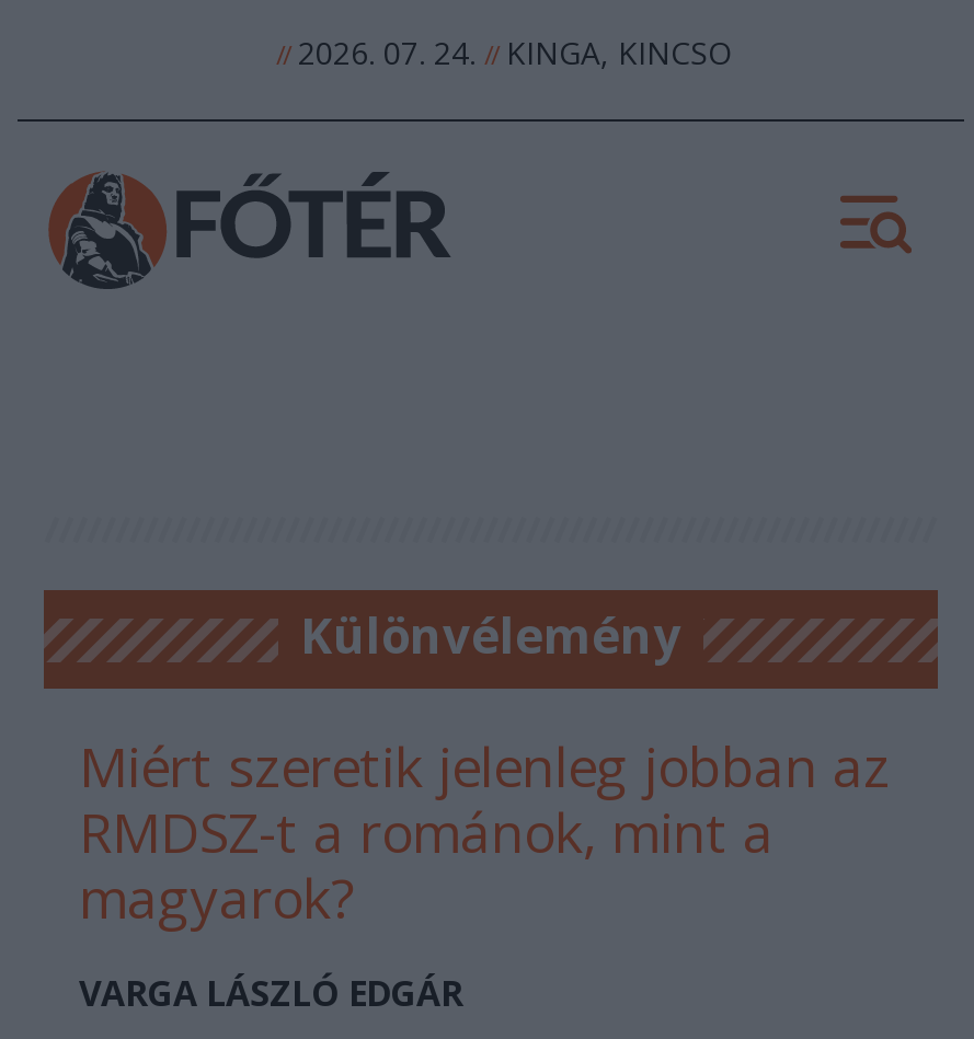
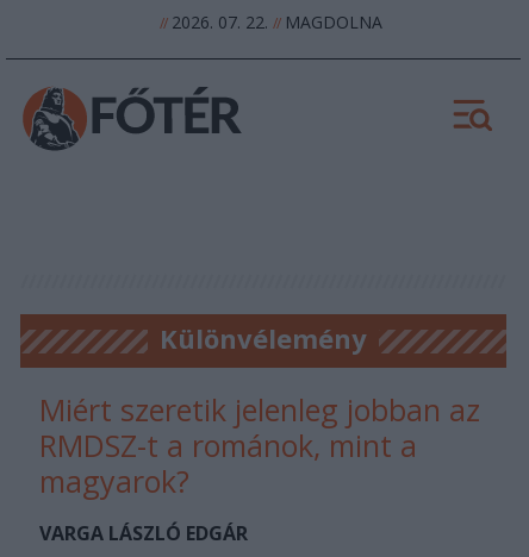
- // 2026. 07. 24. // KINGA, KINCSO
+ // 2026. 07. 22. // MAGDOLNA
